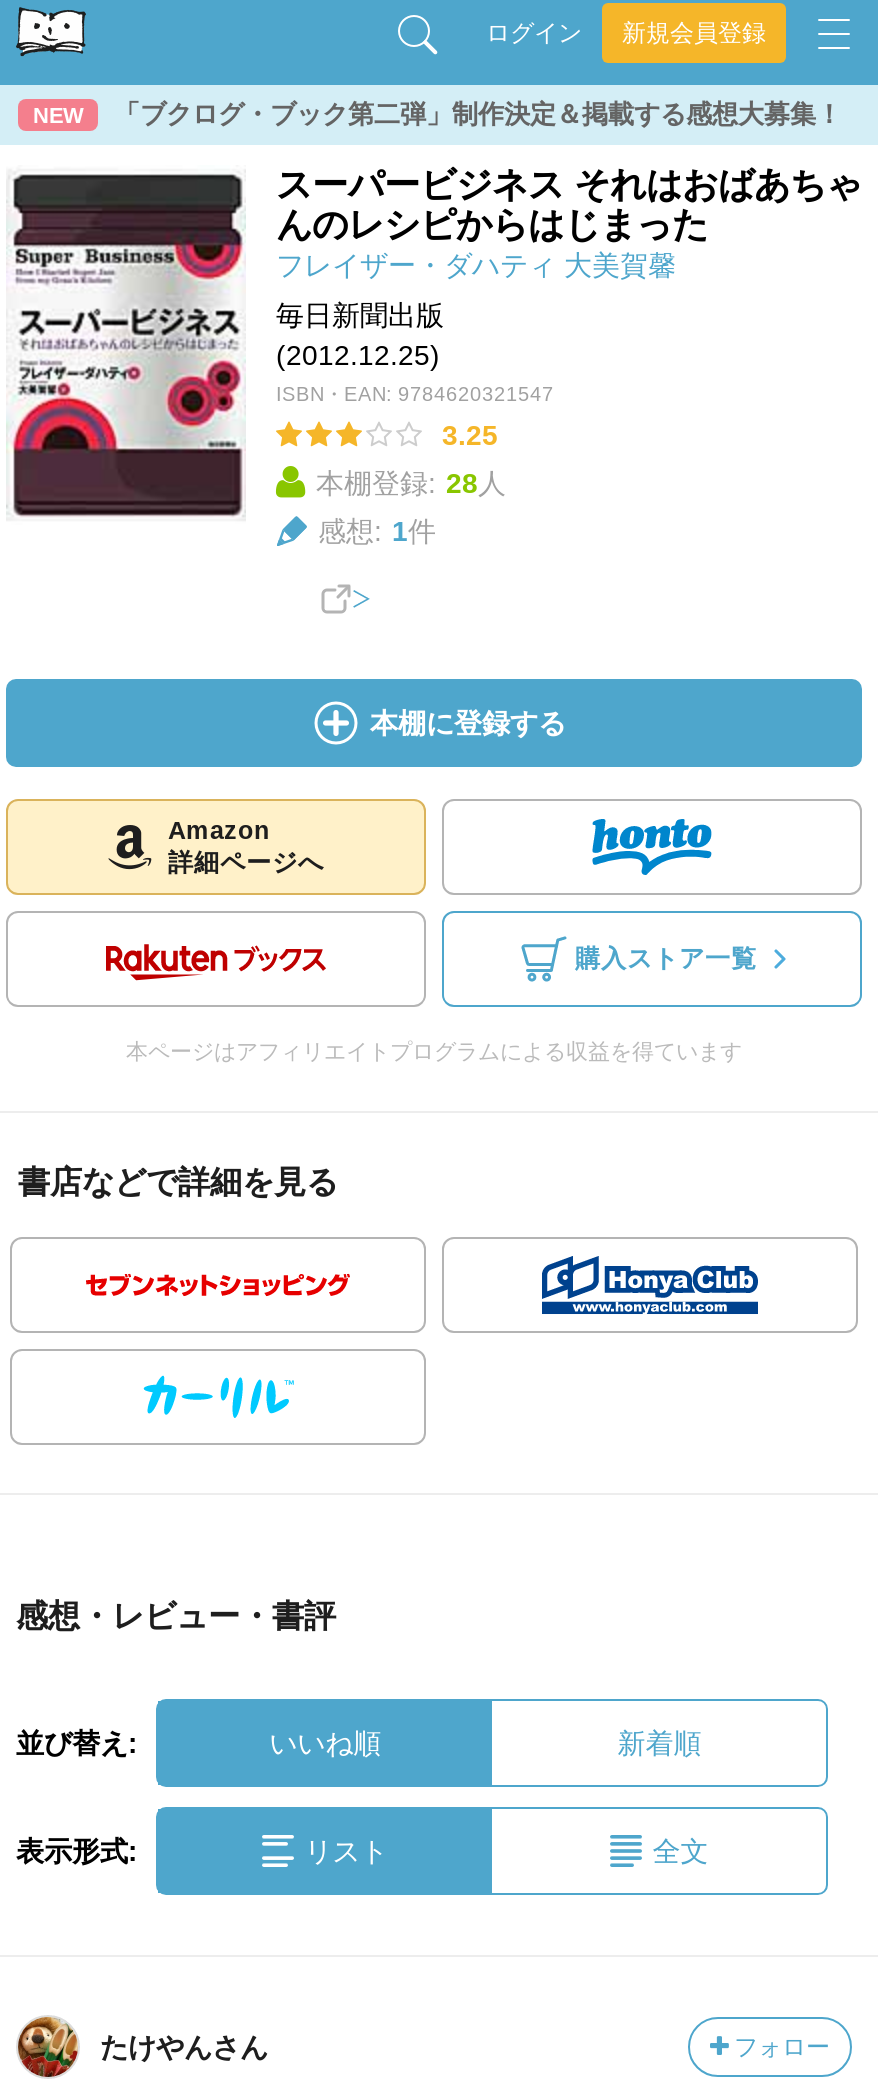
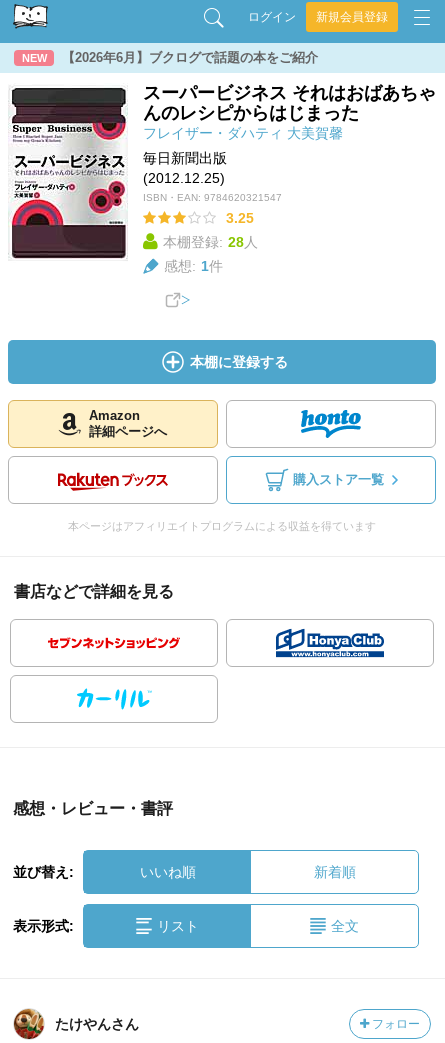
- 「ブクログ・ブック第二弾」制作決定＆掲載する感想大募集！
+ 【2026年6月】ブクログで話題の本をご紹介
